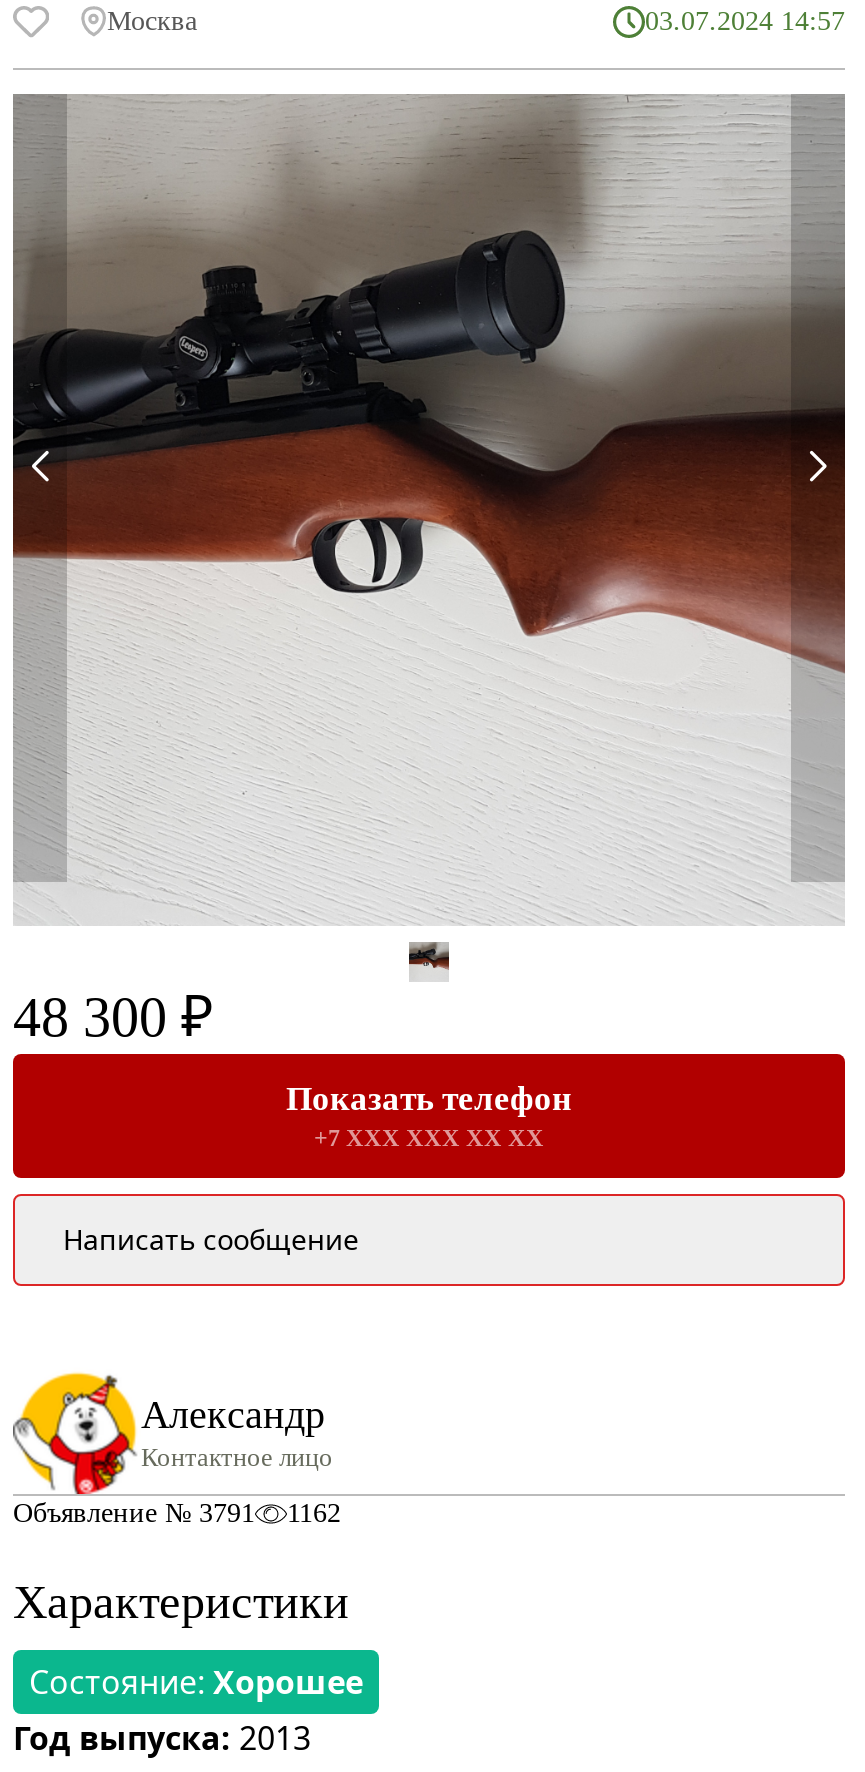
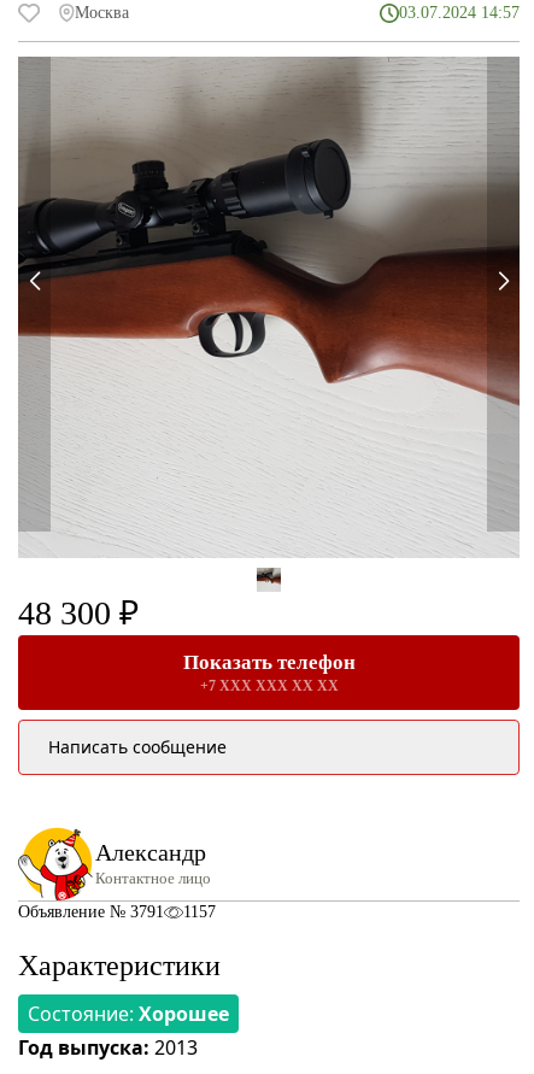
- Объявление № 3791 1162
+ Объявление № 3791 1157
